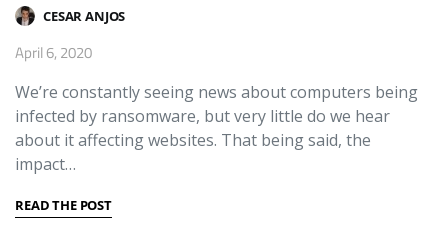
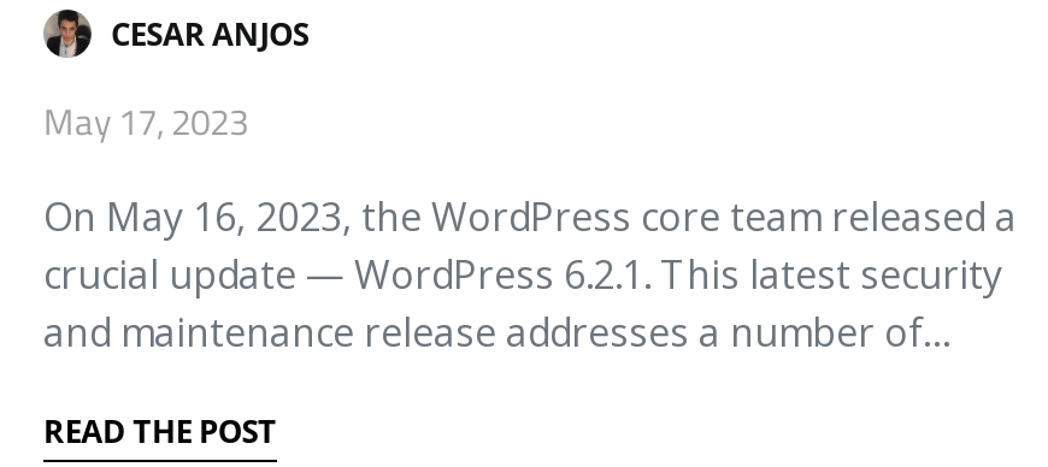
- April 6, 2020
+ May 17, 2023

- We’re constantly seeing news about computers being
- infected by ransomware, but very little do we hear
- about it affecting websites. That being said, the
- impact…
+ On May 16, 2023, the WordPress core team released a
+ crucial update — WordPress 6.2.1. This latest security
+ and maintenance release addresses a number of…
